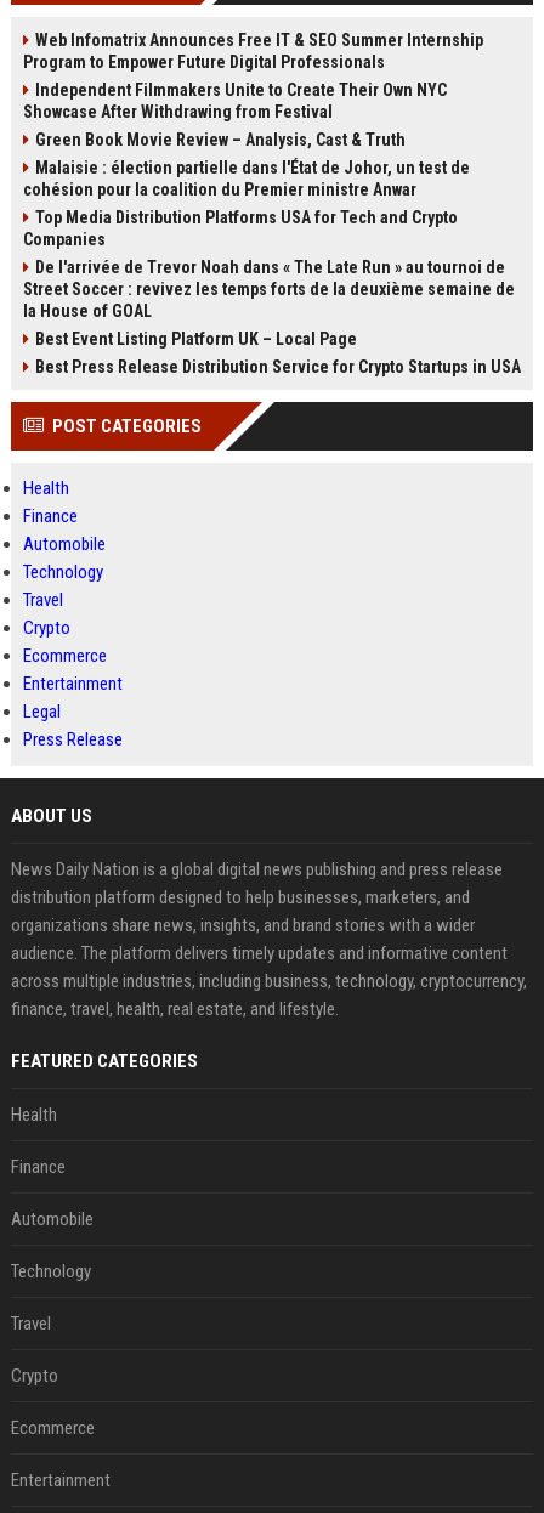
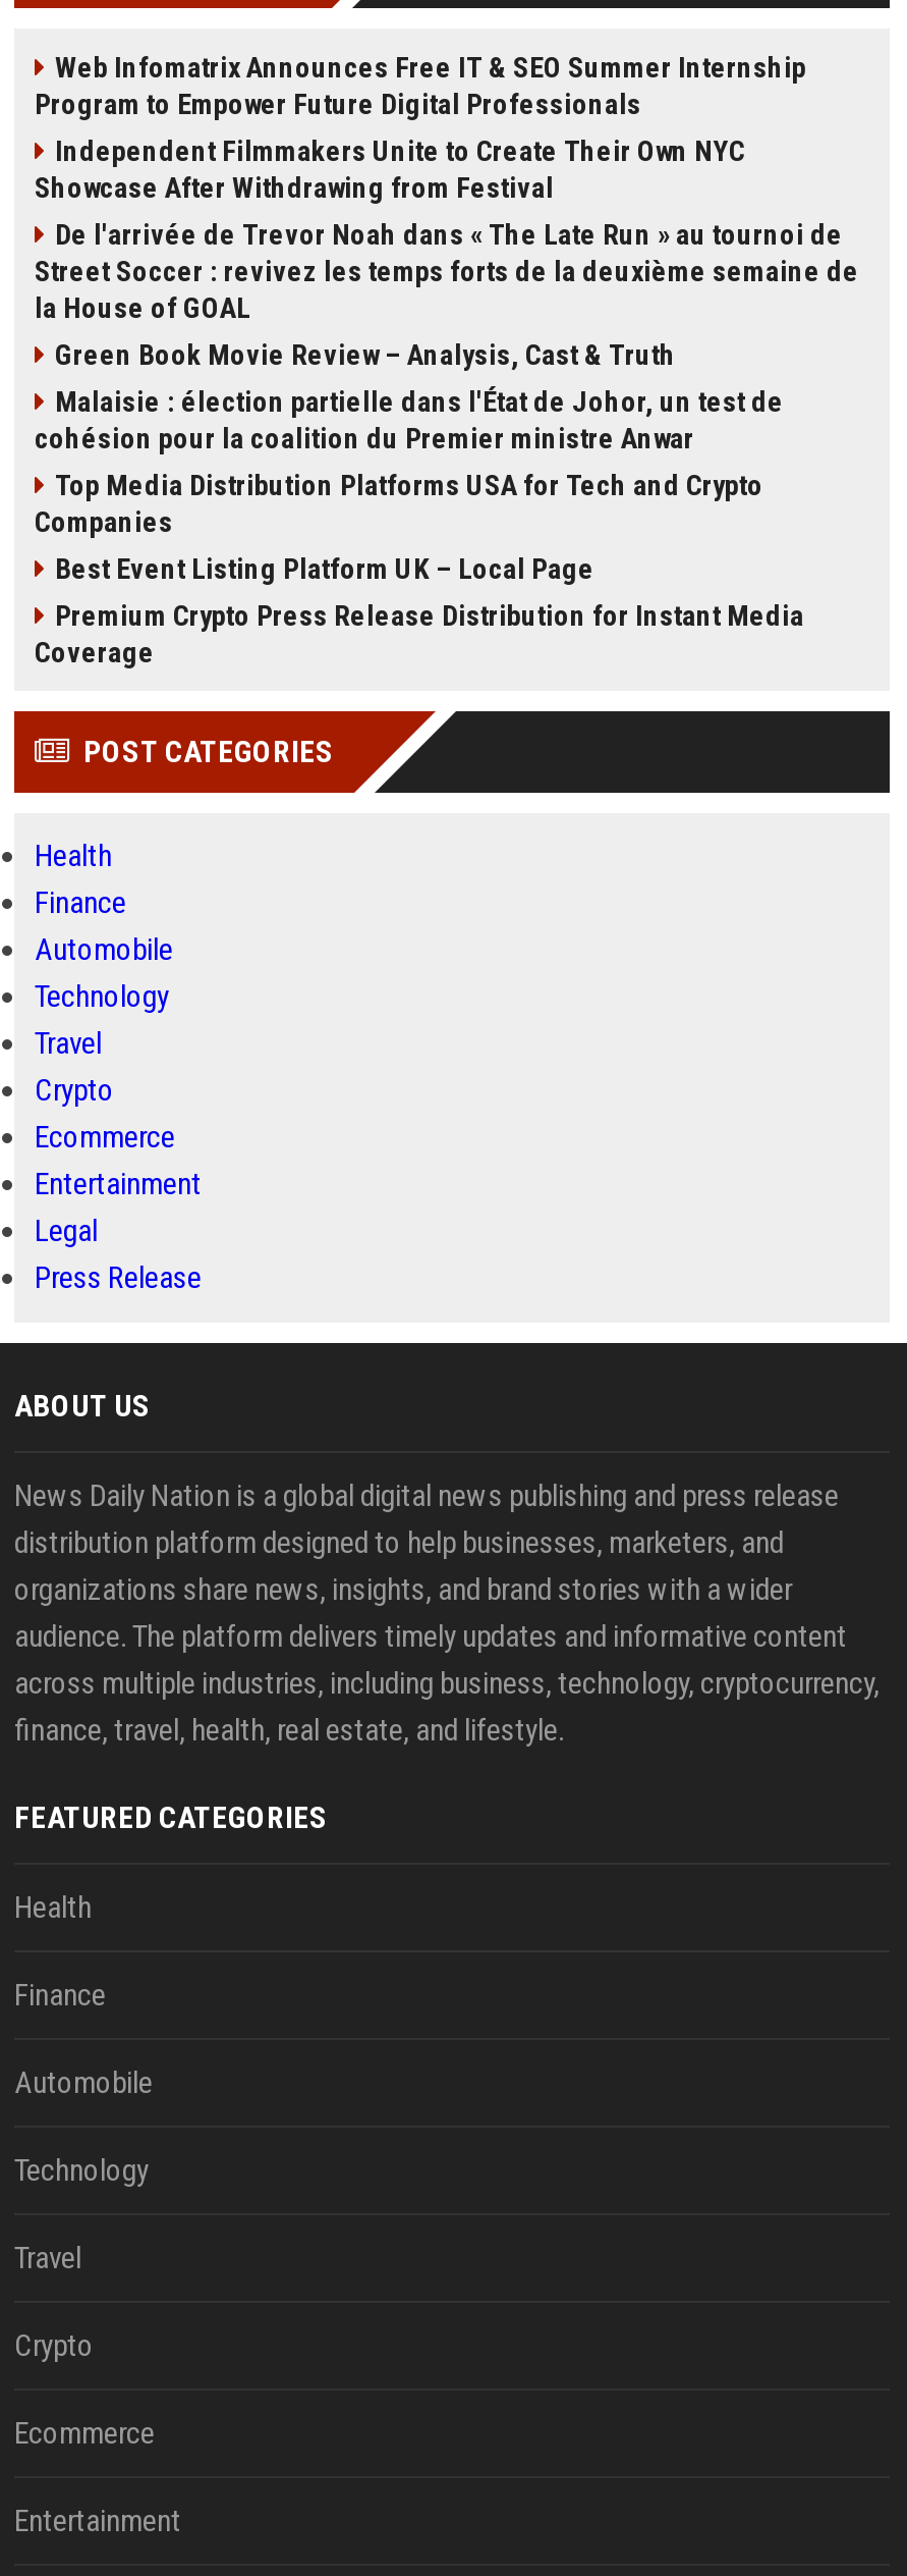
moved down: Green Book Movie Review – Analysis, Cast & Truth | Malaisie : élection partielle dans l'État de Johor, un test de | cohésion pour la coalition du Premier ministre Anwar | Top Media Distribution Platforms USA for Tech and Crypto | Companies

moved up: De l'arrivée de Trevor Noah dans « The Late Run » au tournoi de | Street Soccer : revivez les temps forts de la deuxième semaine de | la House of GOAL

- Best Press Release Distribution Service for Crypto Startups in USA
+ Premium Crypto Press Release Distribution for Instant Media
+ Coverage
